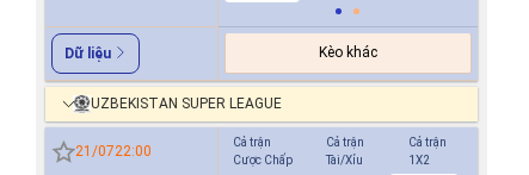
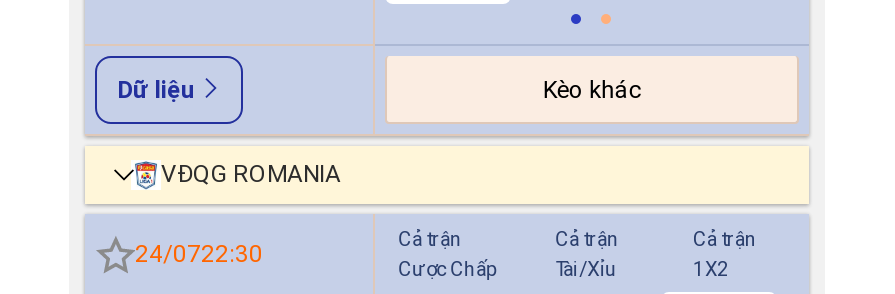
- UZBEKISTAN SUPER LEAGUE
+ VĐQG ROMANIA

- 21/0722:00
+ 24/0722:30
